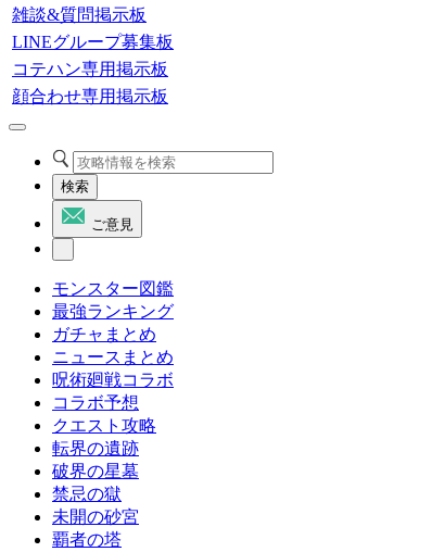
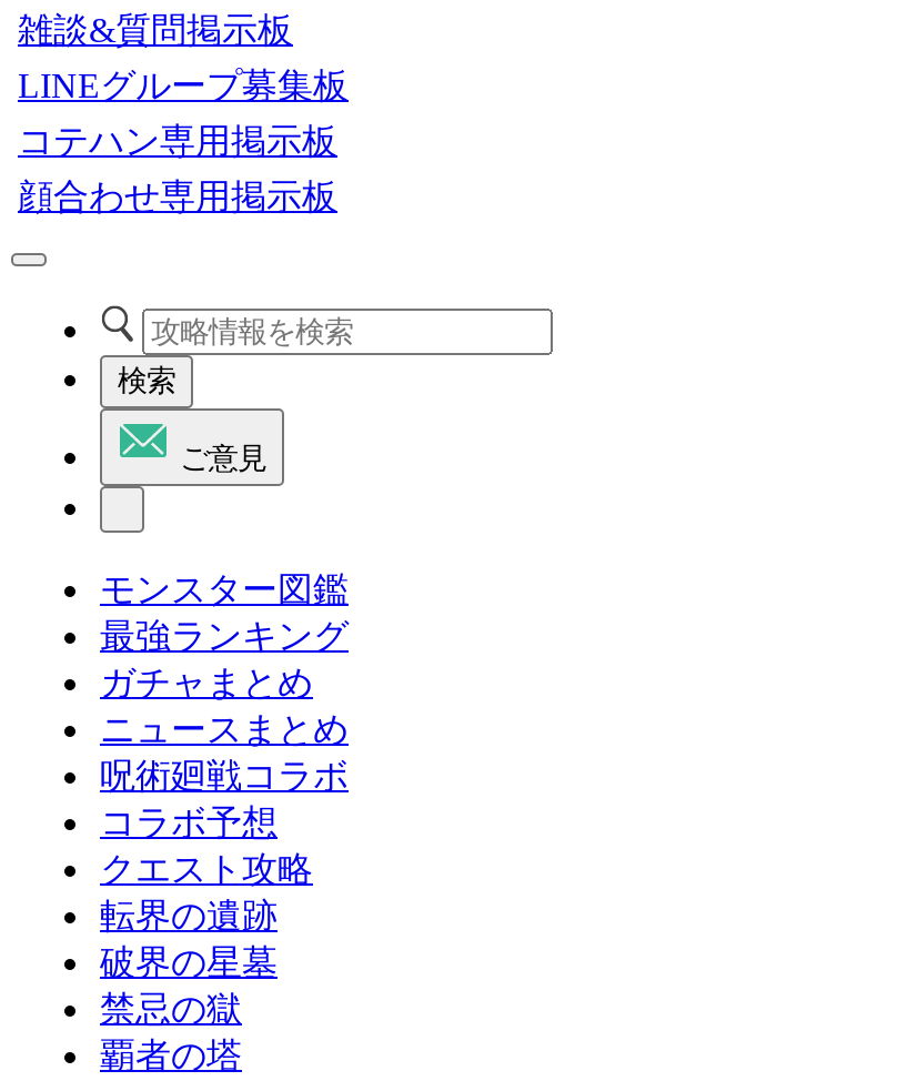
- 未開の砂宮
